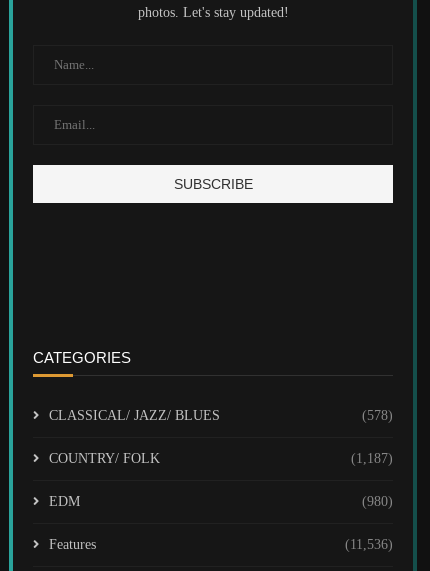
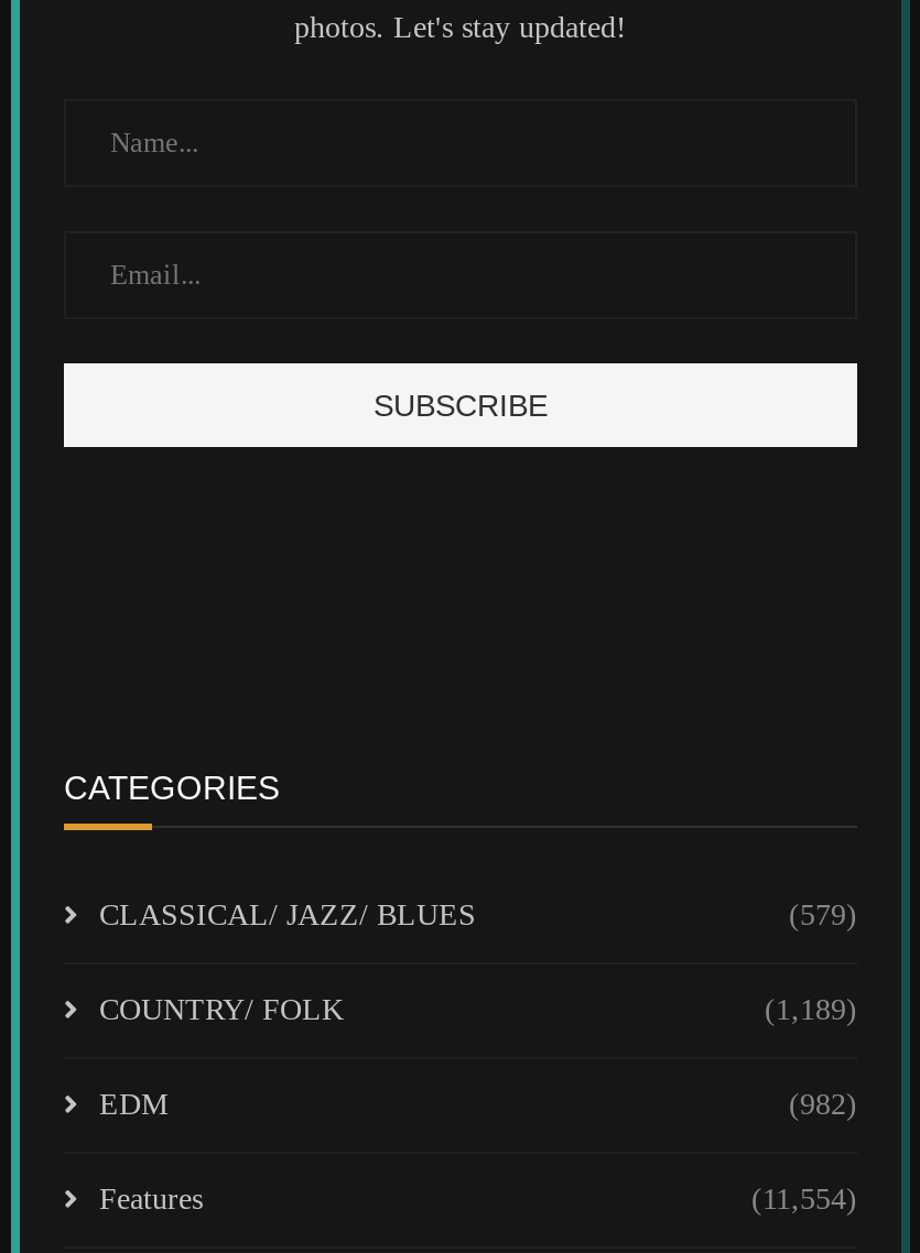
- (578)
+ (579)

- (1,187)
+ (1,189)

- (980)
+ (982)

- (11,536)
+ (11,554)
